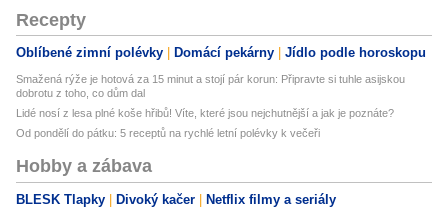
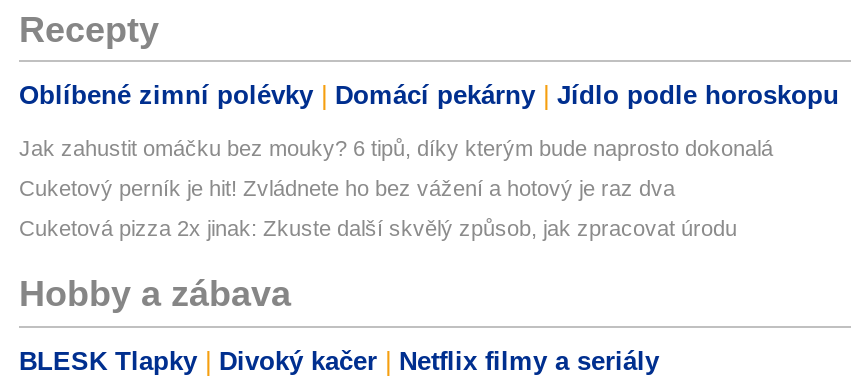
- Smažená rýže je hotová za 15 minut a stojí pár korun: Připravte si tuhle asijskou
- dobrotu z toho, co dům dal
+ Jak zahustit omáčku bez mouky? 6 tipů, díky kterým bude naprosto dokonalá

- Lidé nosí z lesa plné koše hřibů! Víte, které jsou nejchutnější a jak je poznáte?
+ Cuketový perník je hit! Zvládnete ho bez vážení a hotový je raz dva

- Od pondělí do pátku: 5 receptů na rychlé letní polévky k večeři
+ Cuketová pizza 2x jinak: Zkuste další skvělý způsob, jak zpracovat úrodu
